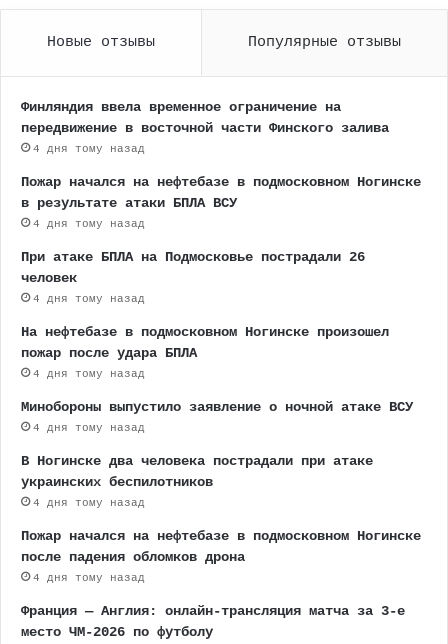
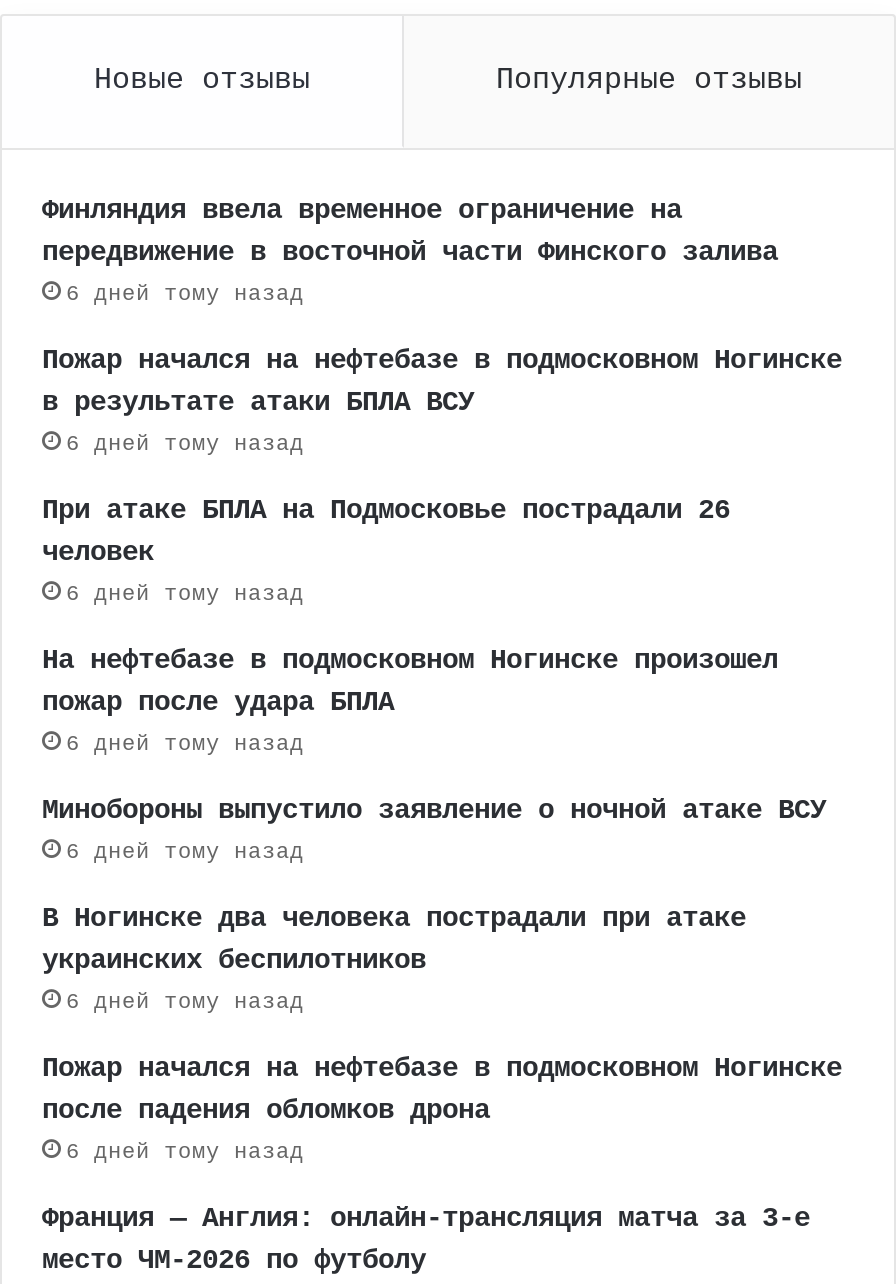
- 4 дня тому назад
+ 6 дней тому назад

- 4 дня тому назад
+ 6 дней тому назад

- 4 дня тому назад
+ 6 дней тому назад

- 4 дня тому назад
+ 6 дней тому назад

- 4 дня тому назад
+ 6 дней тому назад

- 4 дня тому назад
+ 6 дней тому назад

- 4 дня тому назад
+ 6 дней тому назад
